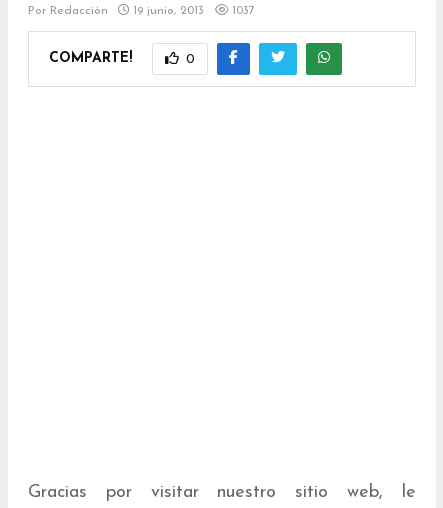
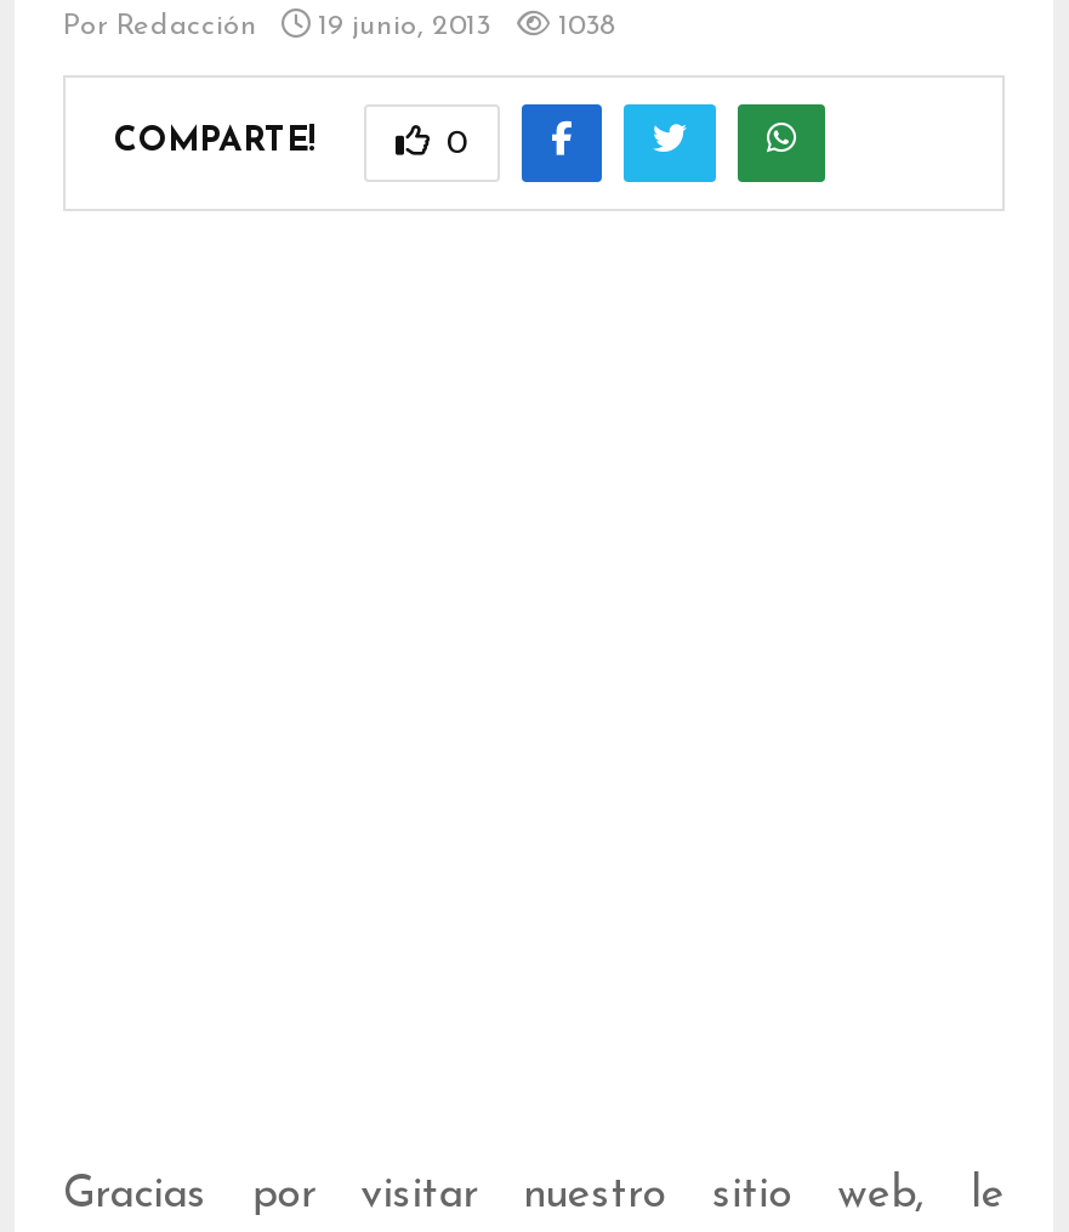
- 1037
+ 1038
